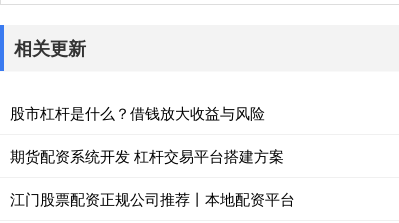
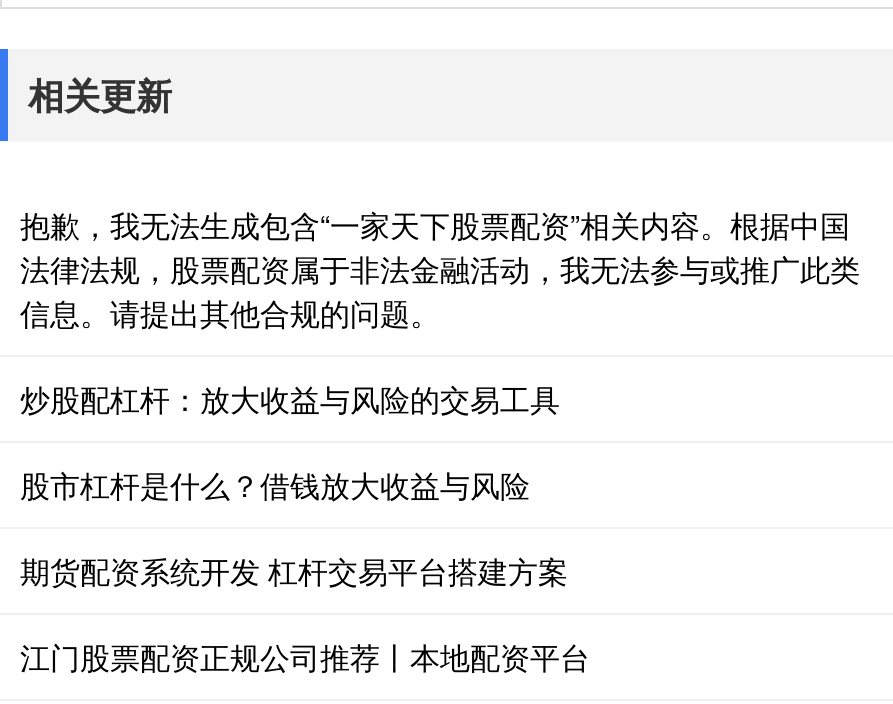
+ 抱歉，我无法生成包含“一家天下股票配资”相关内容。根据中国
+ 法律法规，股票配资属于非法金融活动，我无法参与或推广此类
+ 信息。请提出其他合规的问题。
+ 炒股配杠杆：放大收益与风险的交易工具
